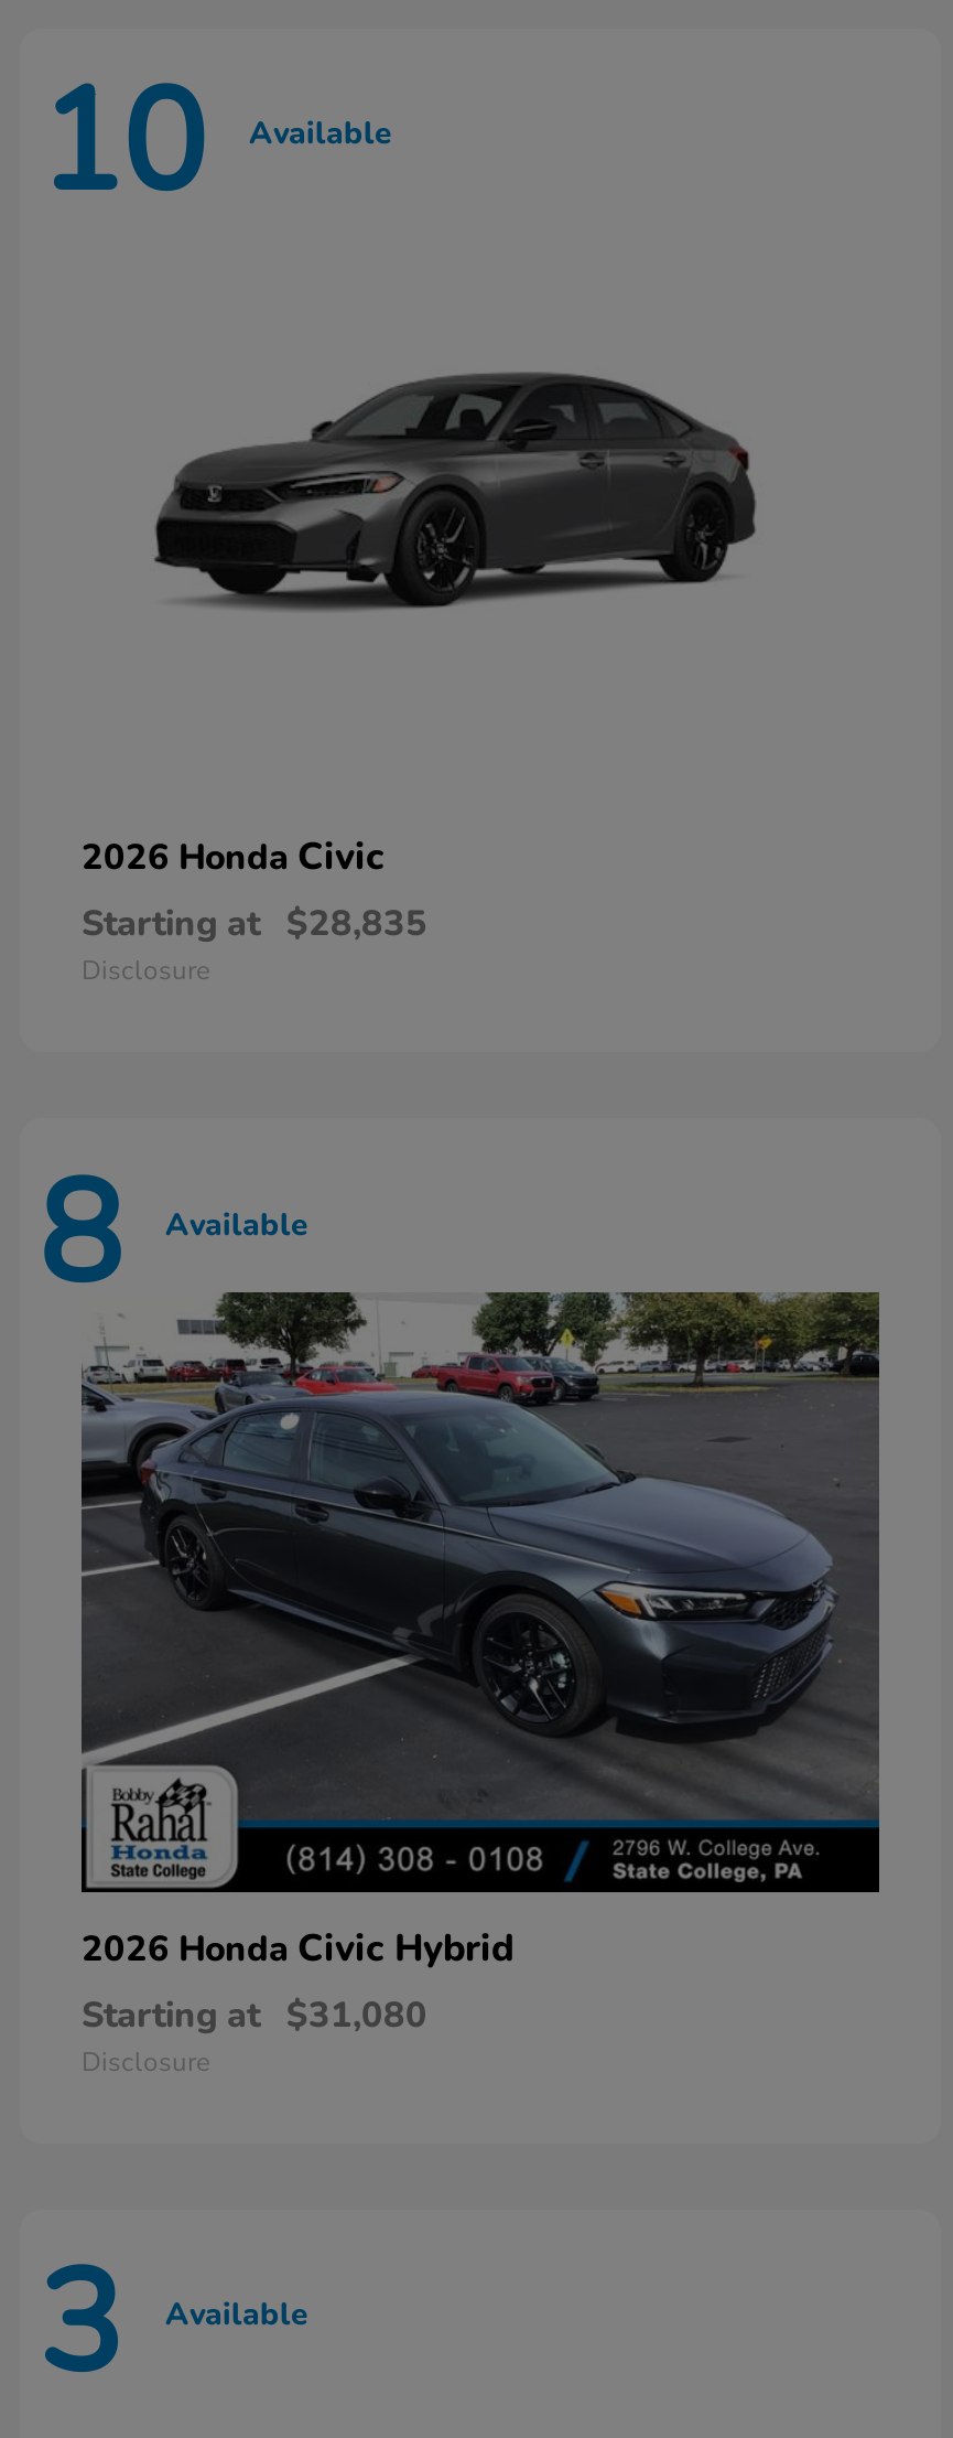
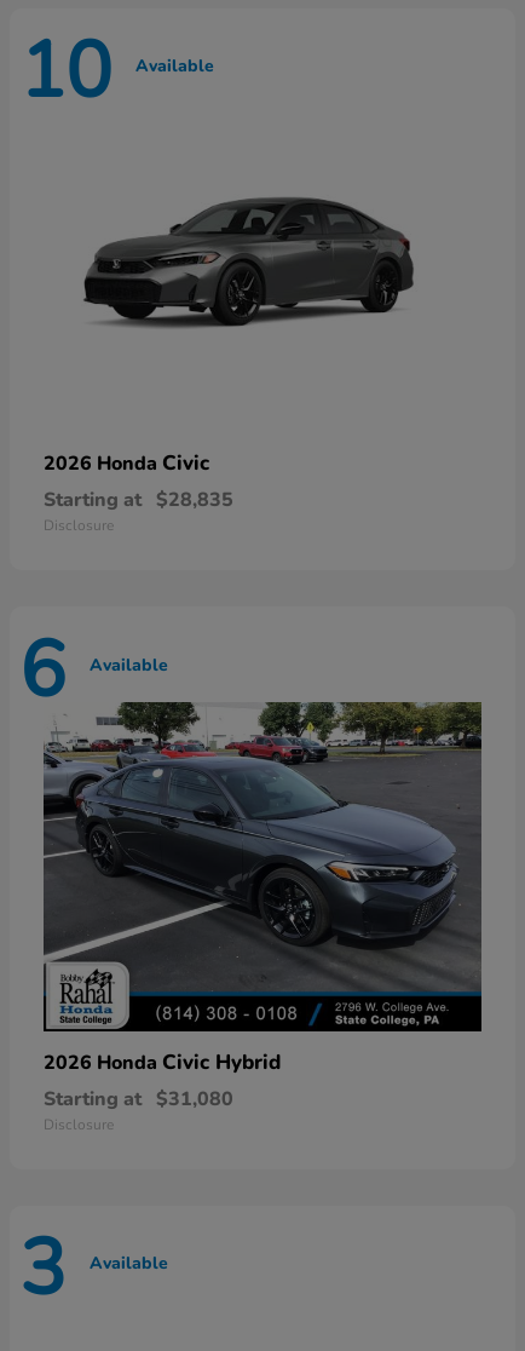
- 8 Available
+ 6 Available
